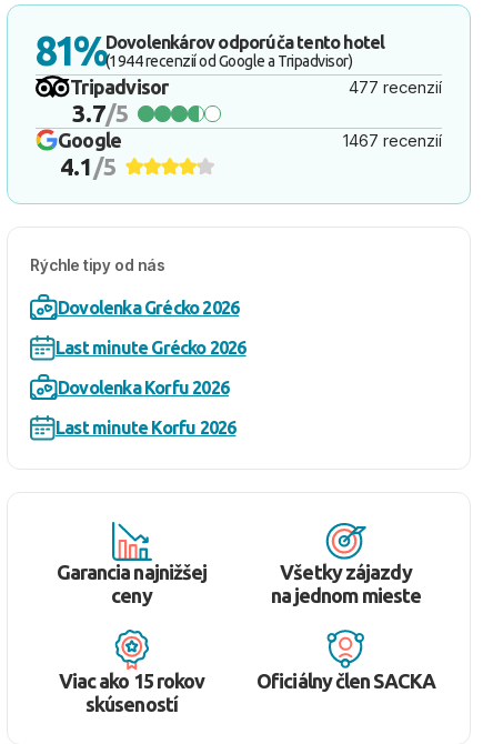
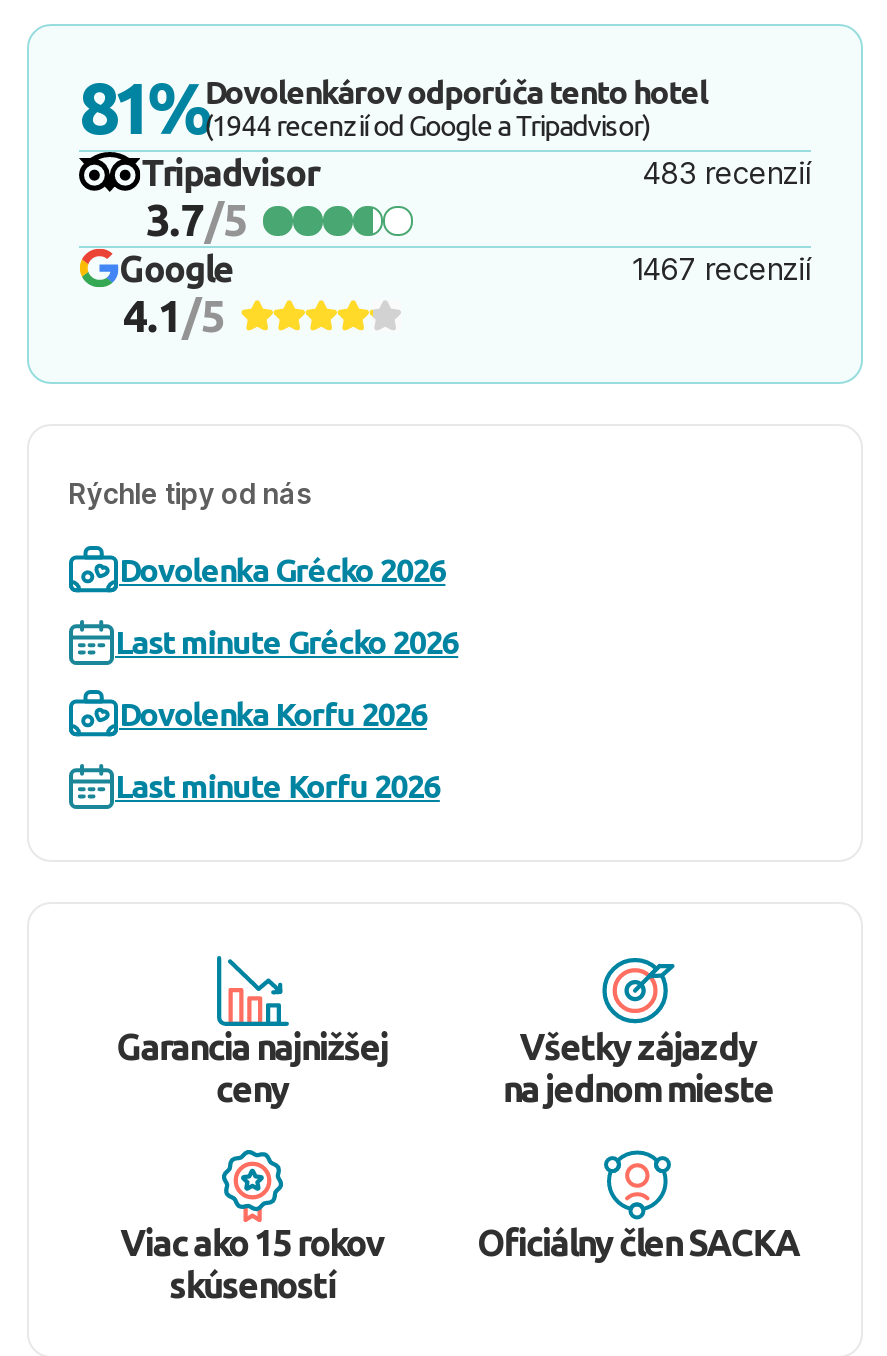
- 477 recenzií
+ 483 recenzií
